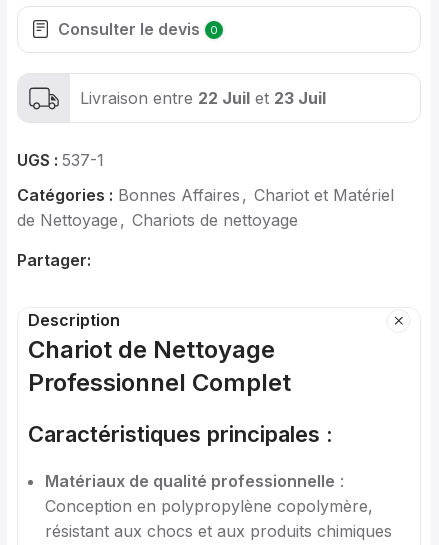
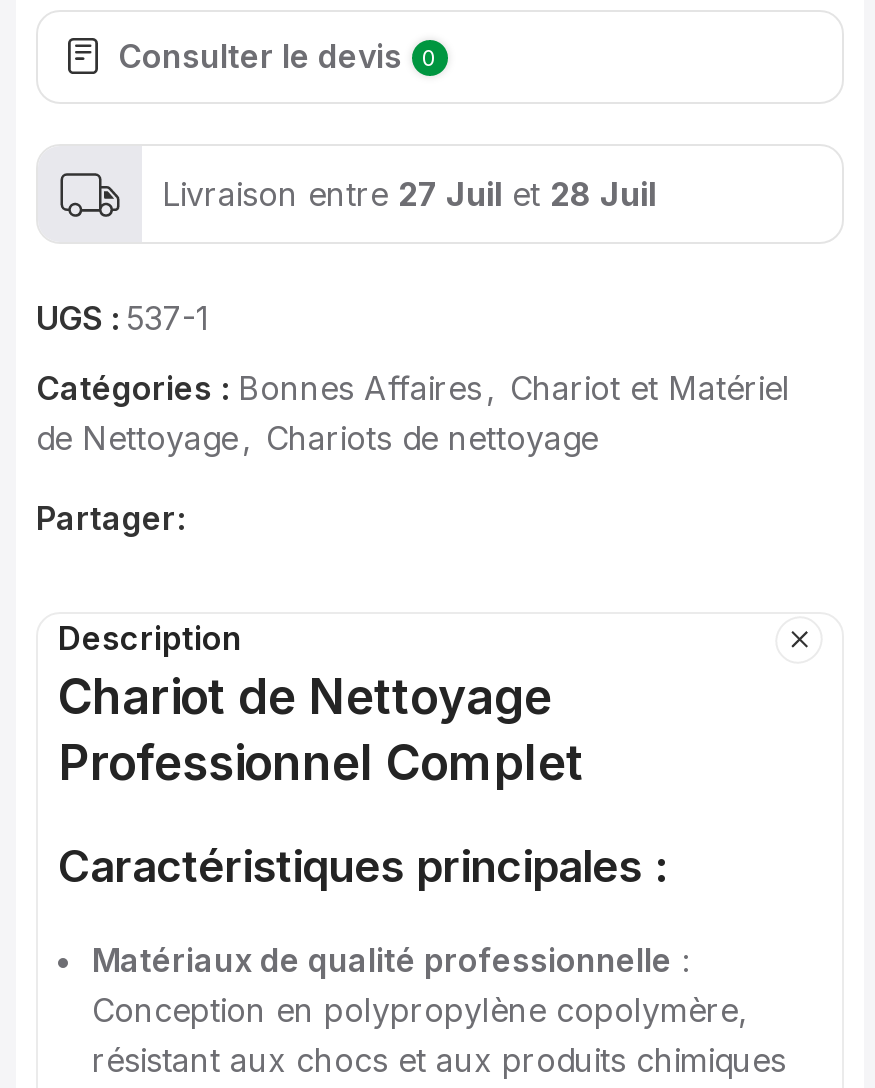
- Livraison entre 22 Juil et 23 Juil
+ Livraison entre 27 Juil et 28 Juil
